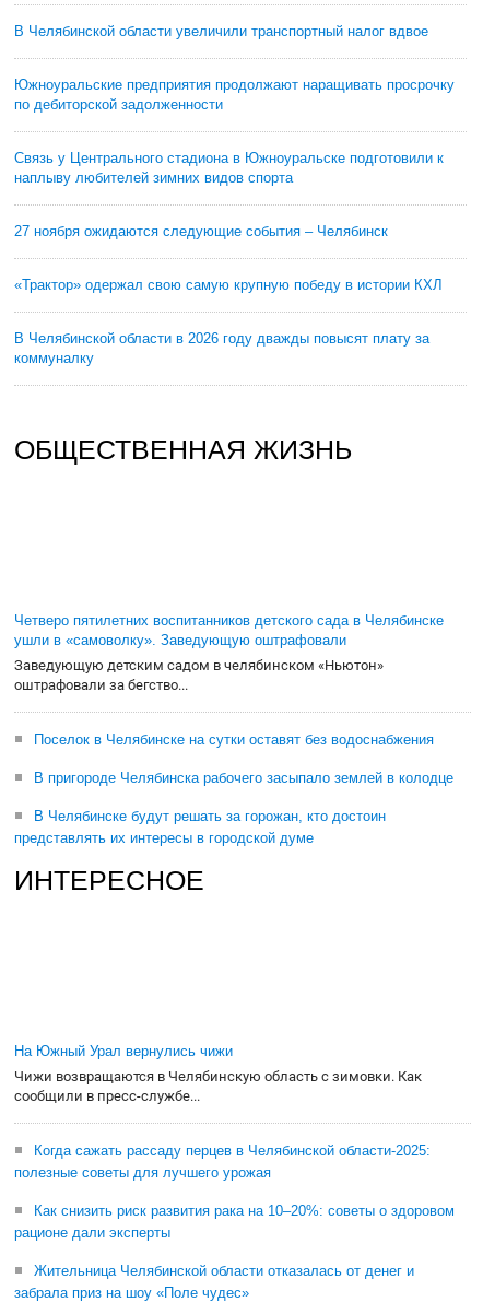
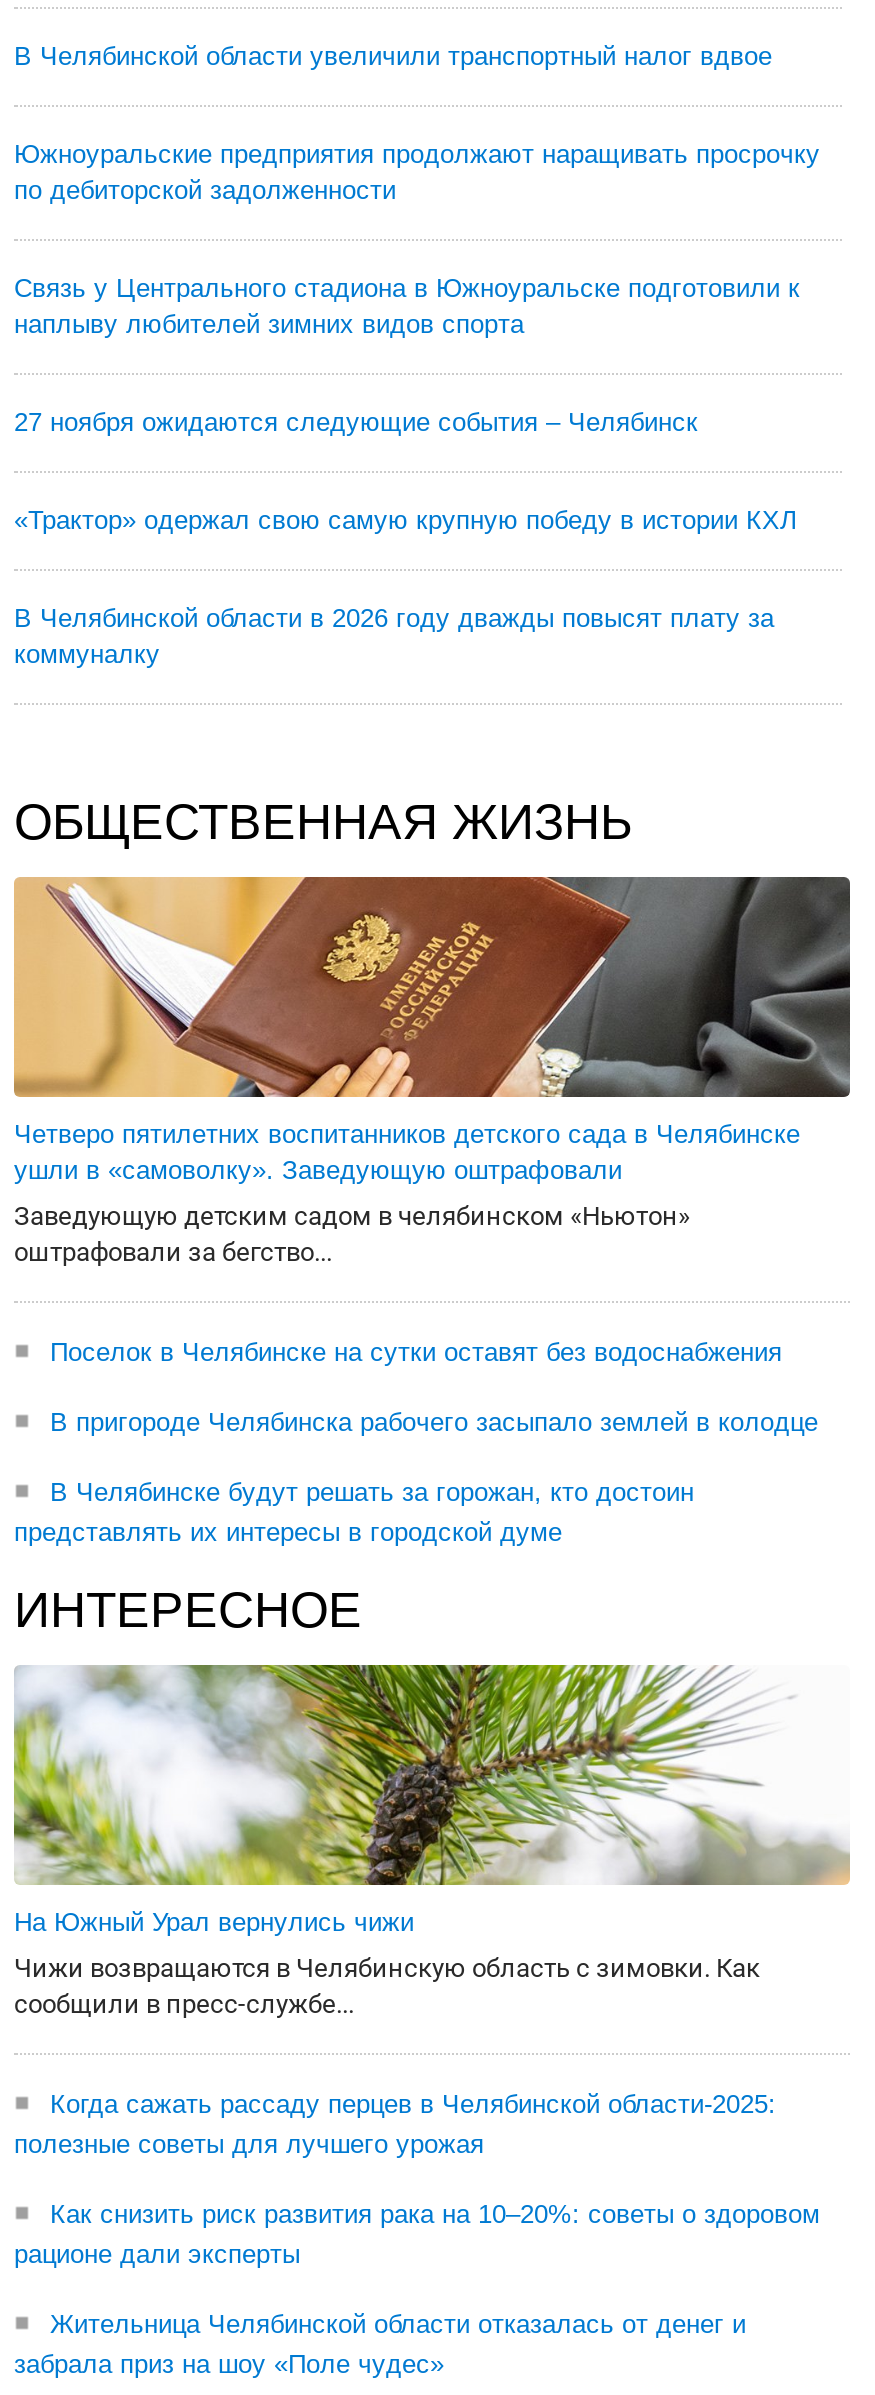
+ [image]

+ [image]
